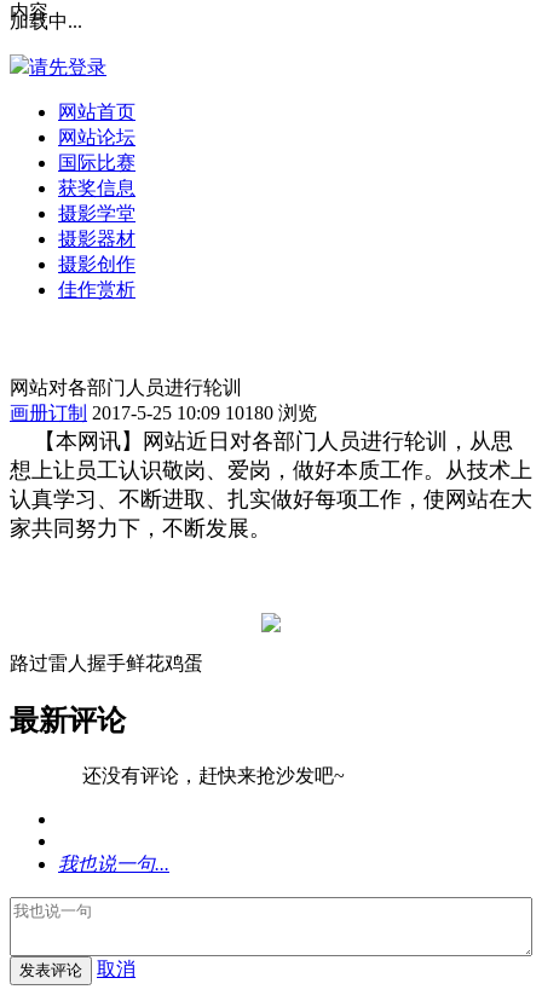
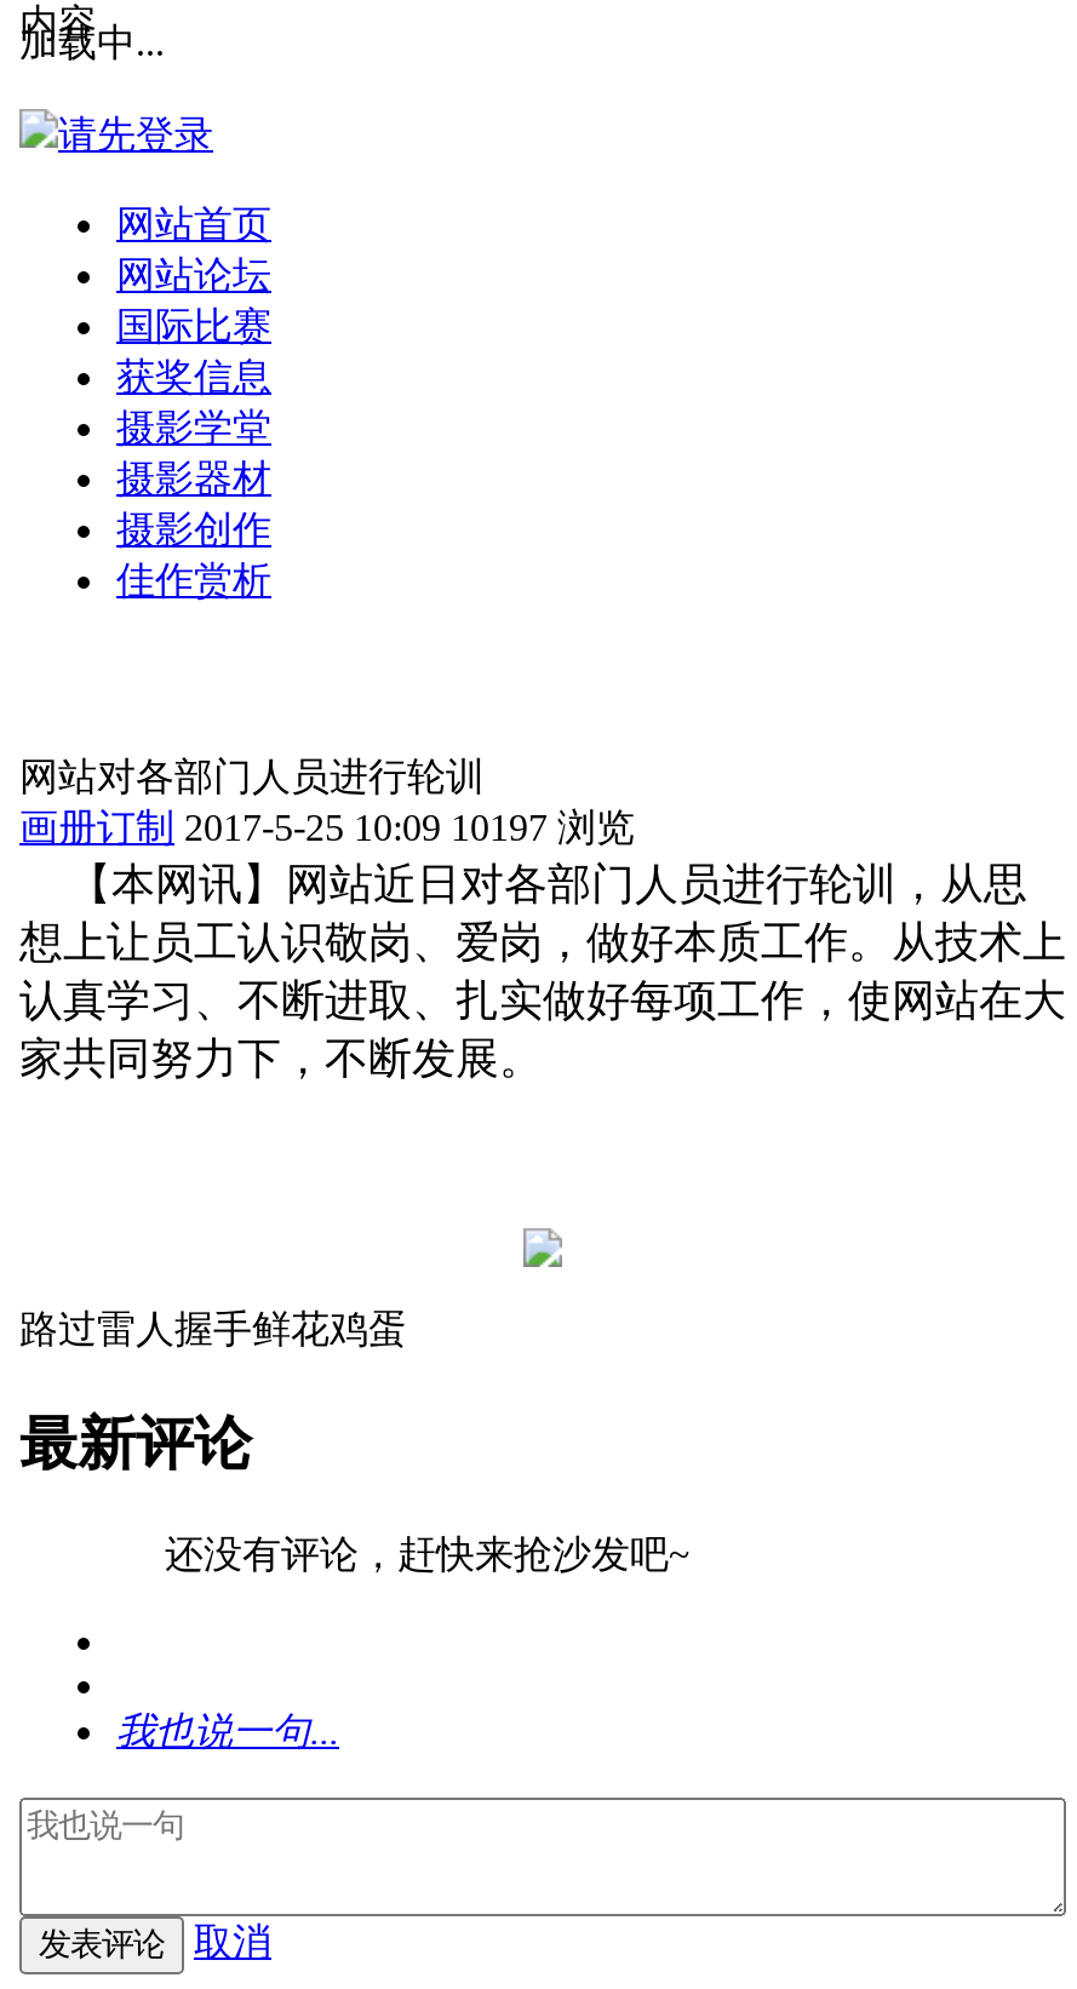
- 画册订制 2017-5-25 10:09 10180 浏览
+ 画册订制 2017-5-25 10:09 10197 浏览
